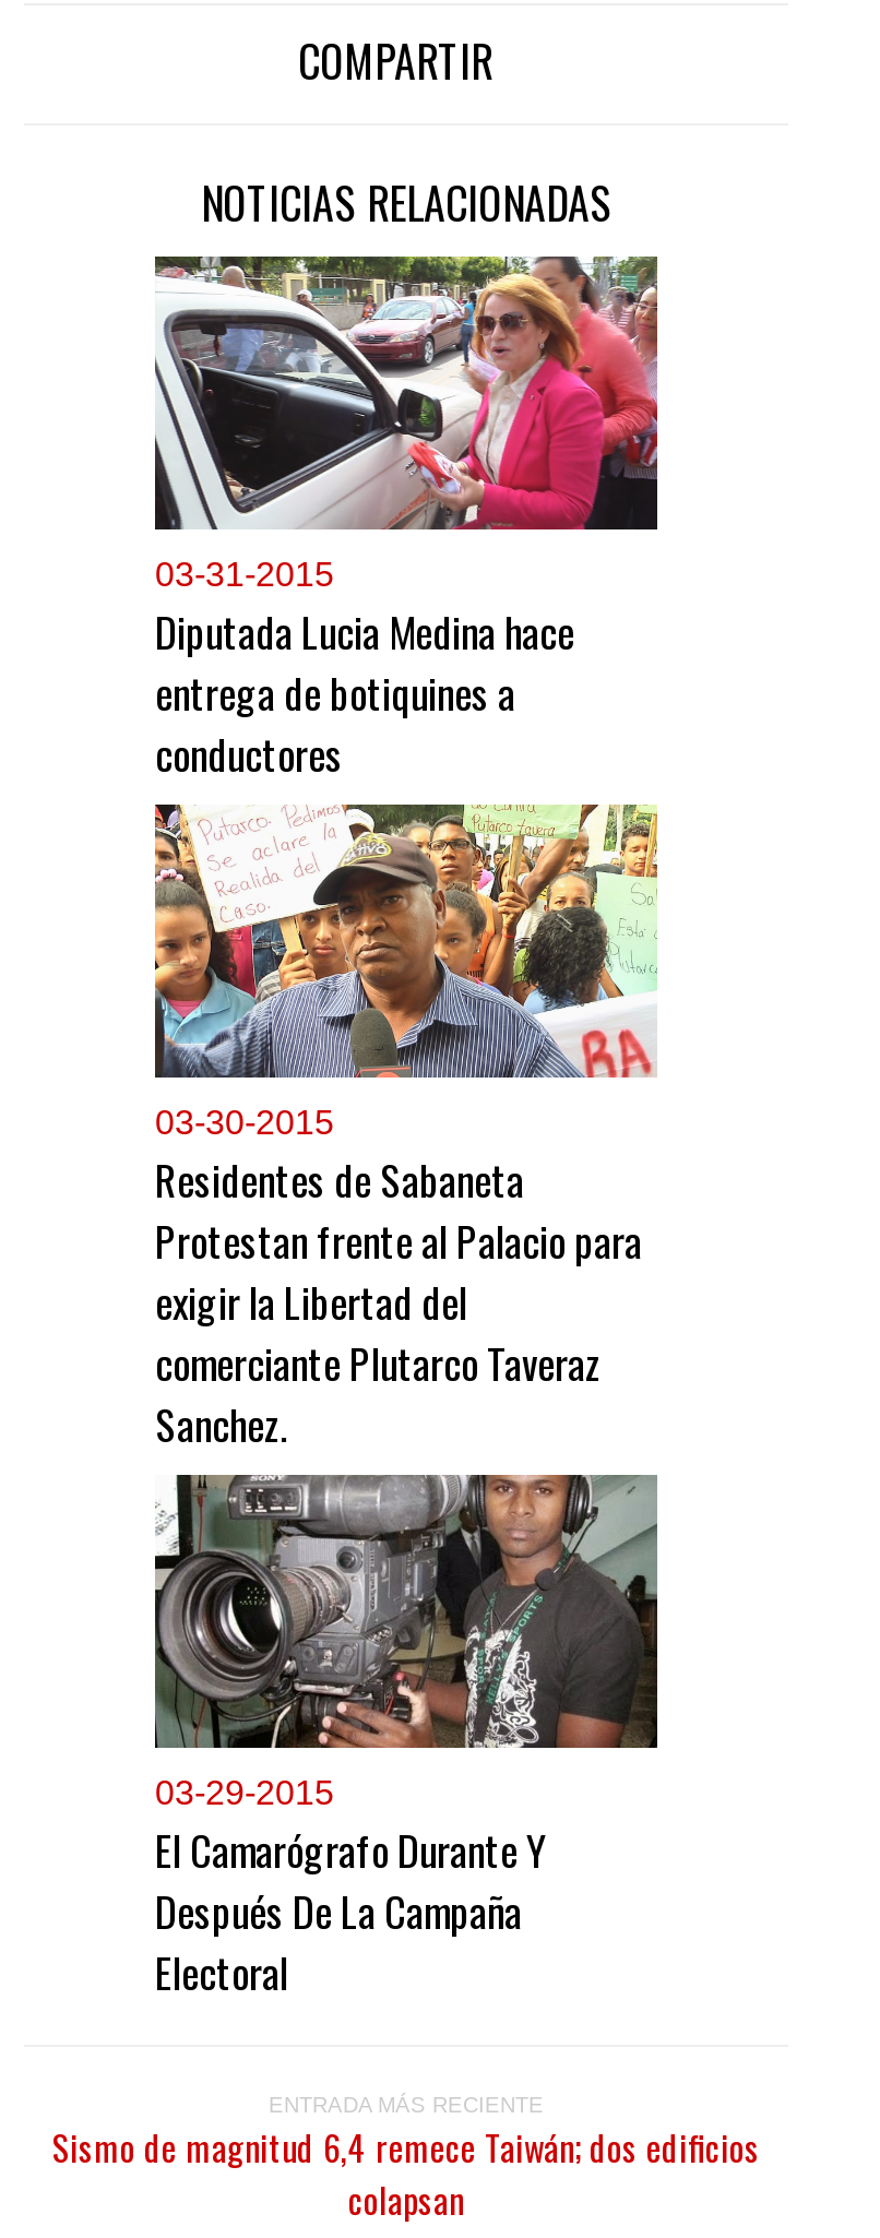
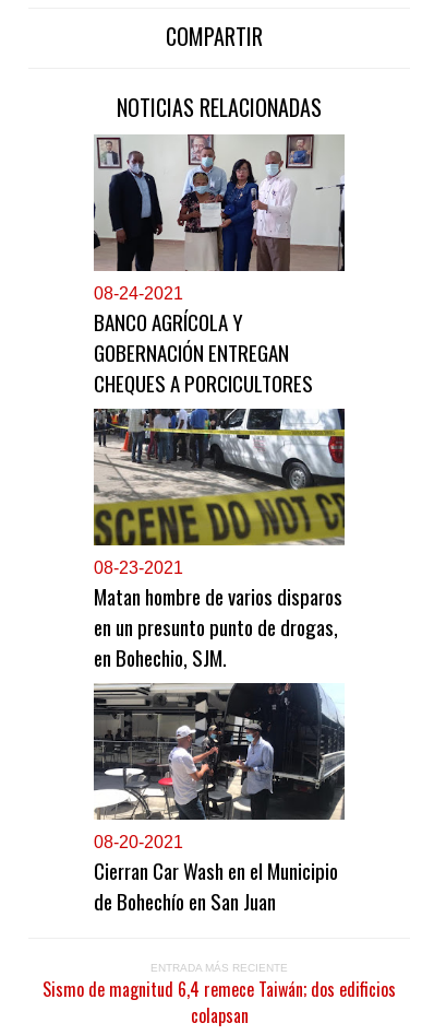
- [image]
- 03-31-2015
- Diputada Lucia Medina hace
- entrega de botiquines a
- conductores
+ [image]
+ 08-24-2021
+ BANCO AGRÍCOLA Y
+ GOBERNACIÓN ENTREGAN
+ CHEQUES A PORCICULTORES

- [image]
+ [image]

- 03-30-2015
- Residentes de Sabaneta
- Protestan frente al Palacio para
- exigir la Libertad del
- comerciante Plutarco Taveraz
- Sanchez.
+ 08-23-2021
+ Matan hombre de varios disparos
+ en un presunto punto de drogas,
+ en Bohechio, SJM.

- [image]
+ [image]

- 03-29-2015
- El Camarógrafo Durante Y
- Después De La Campaña
- Electoral
+ 08-20-2021
+ Cierran Car Wash en el Municipio
+ de Bohechío en San Juan
